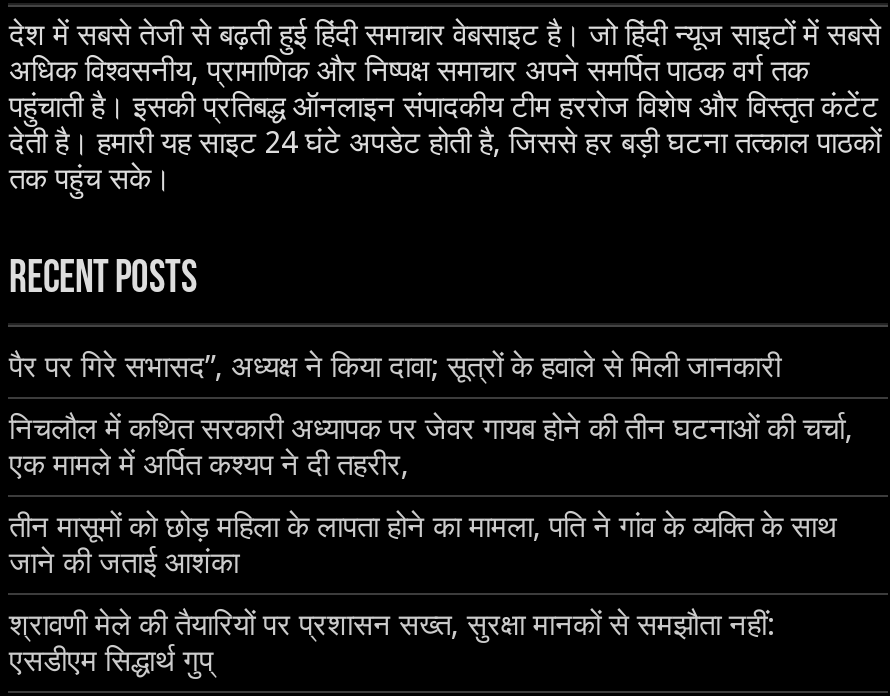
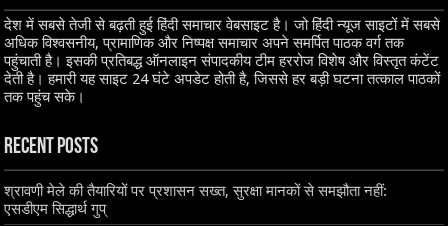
- पैर पर गिरे सभासद”, अध्यक्ष ने किया दावा; सूत्रों के हवाले से मिली जानकारी
- निचलौल में कथित सरकारी अध्यापक पर जेवर गायब होने की तीन घटनाओं की चर्चा,
- एक मामले में अर्पित कश्यप ने दी तहरीर,
- तीन मासूमों को छोड़ महिला के लापता होने का मामला, पति ने गांव के व्यक्ति के साथ
- जाने की जताई आशंका
